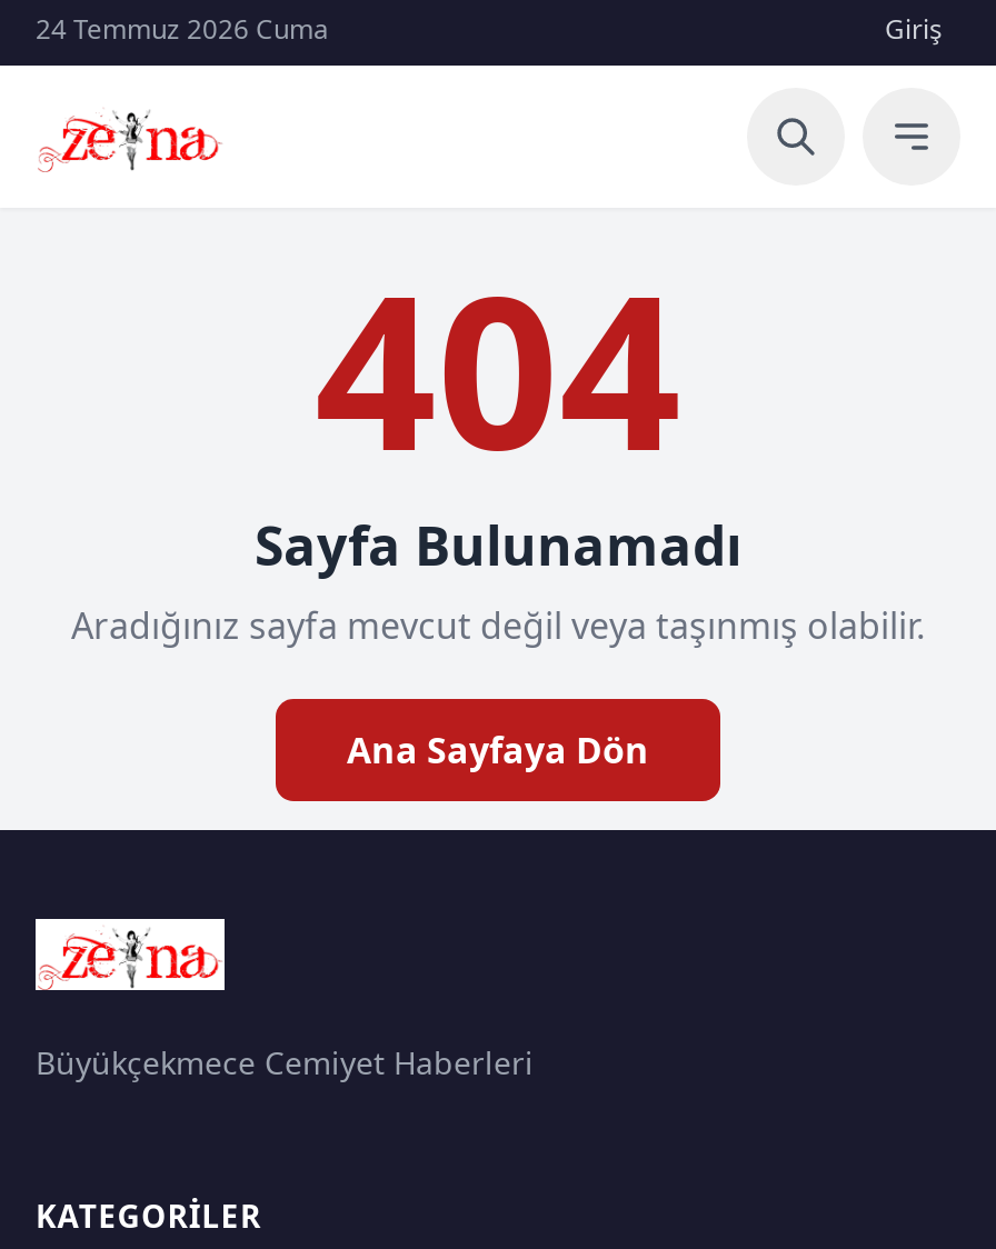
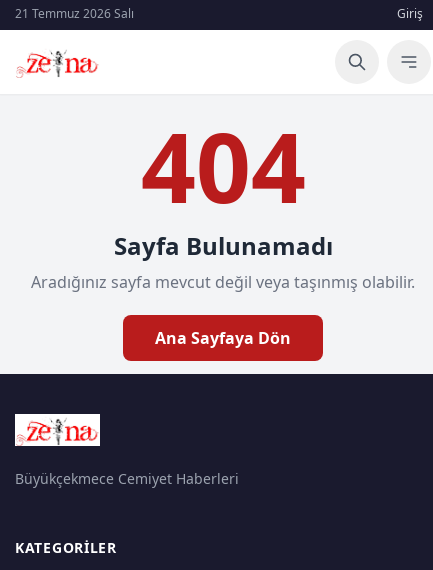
- 24 Temmuz 2026 Cuma
+ 21 Temmuz 2026 Salı
